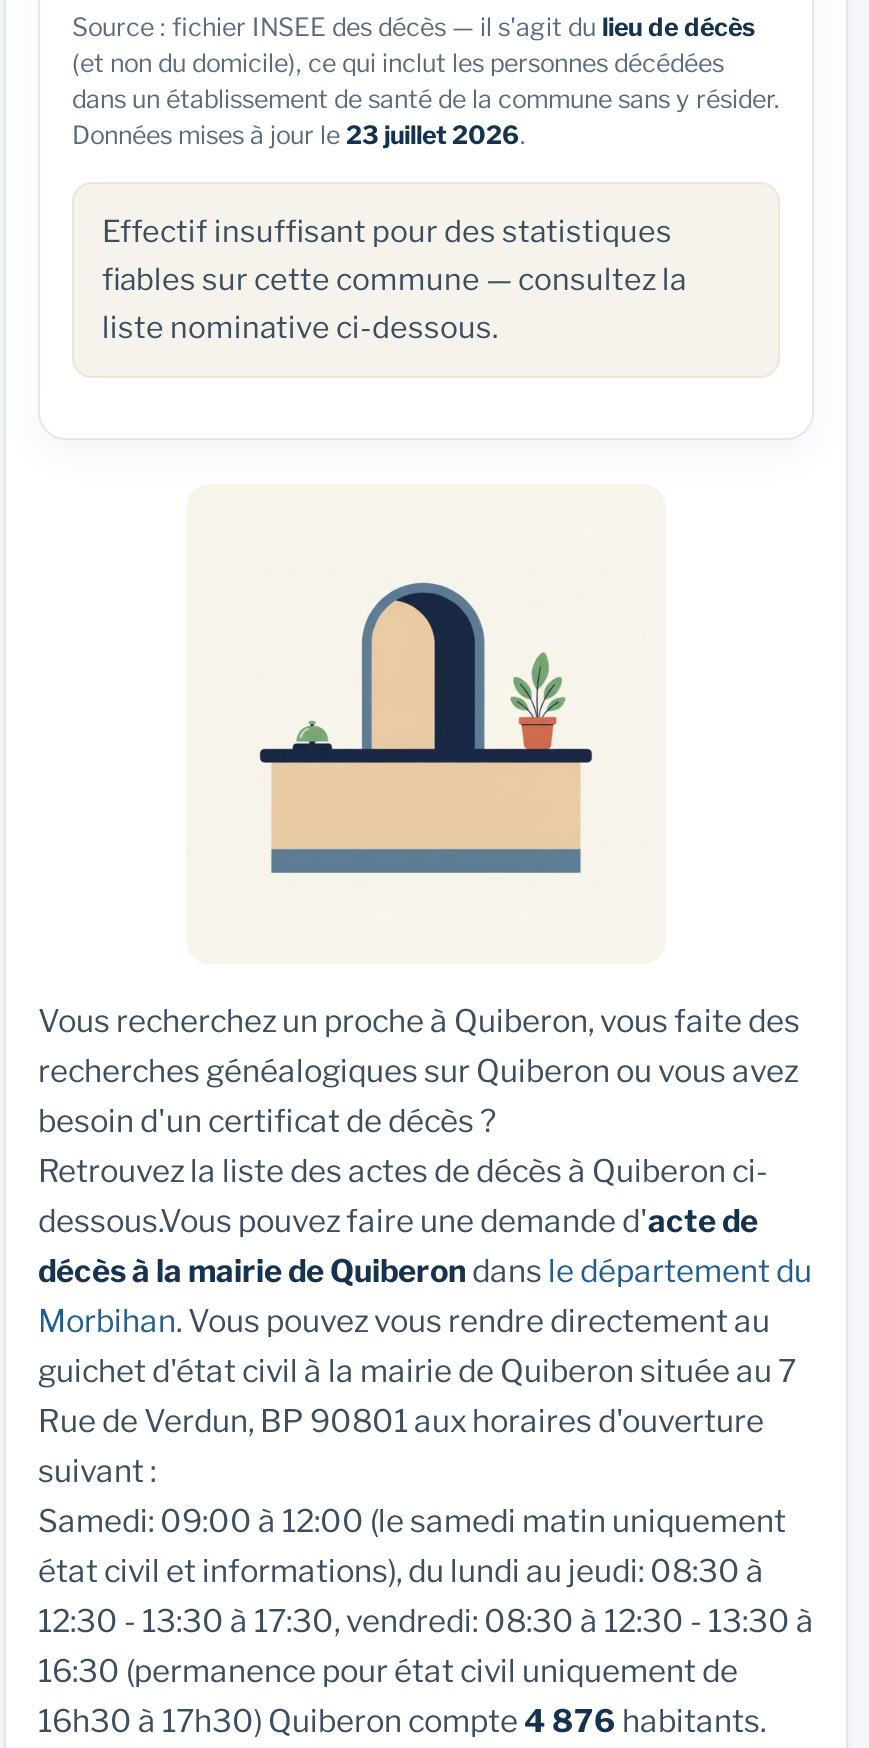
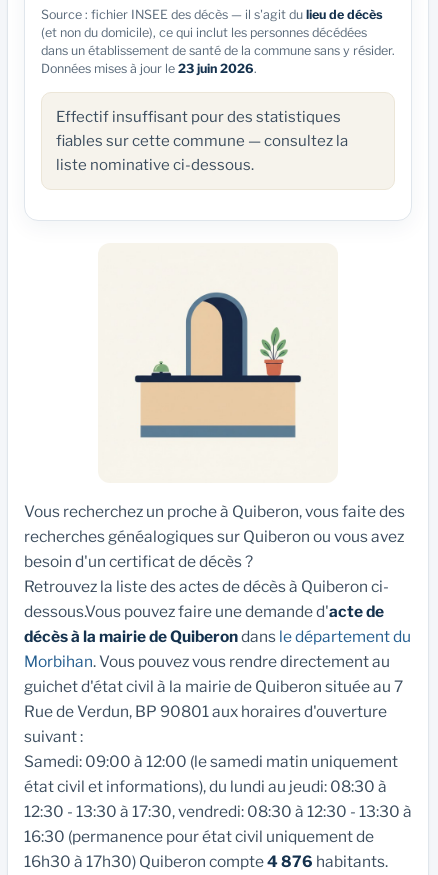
- Données mises à jour le 23 juillet 2026.
+ Données mises à jour le 23 juin 2026.
